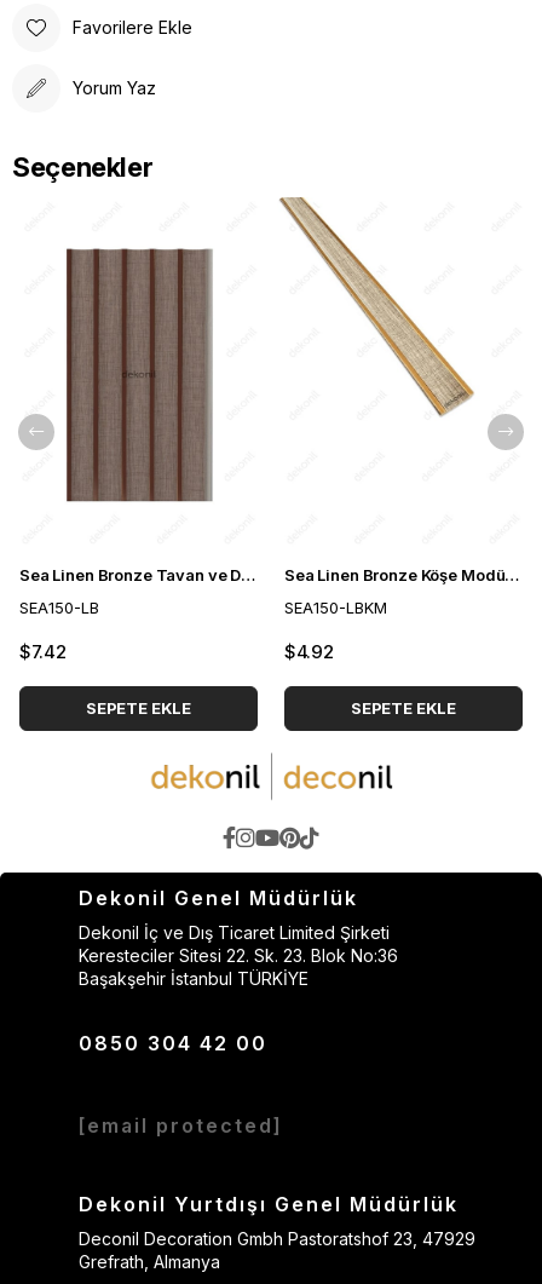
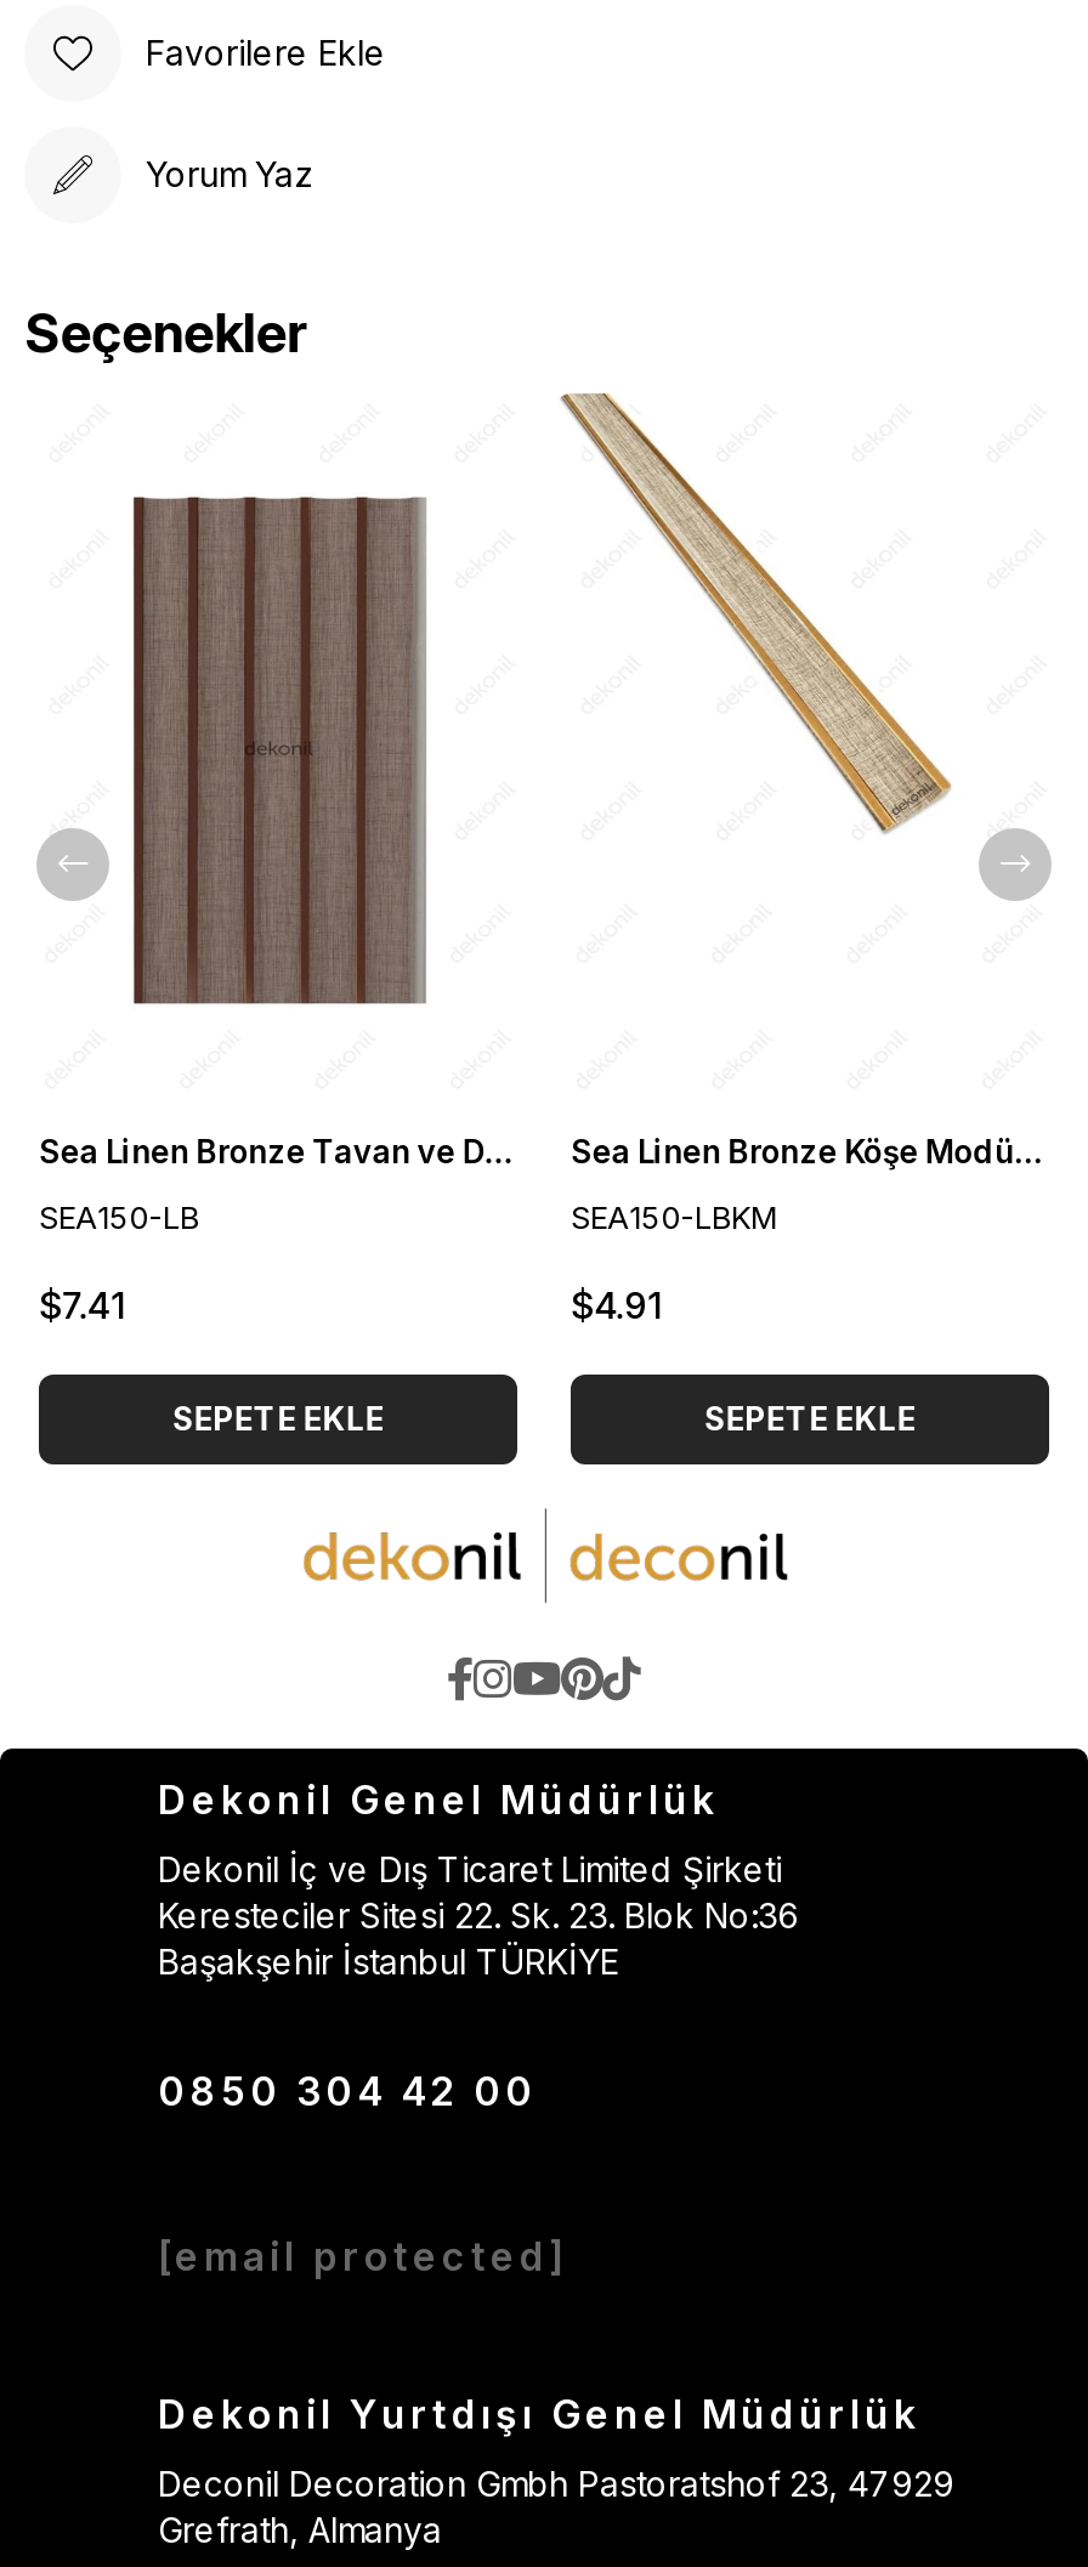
- $7.42
+ $7.41

- $4.92
+ $4.91
